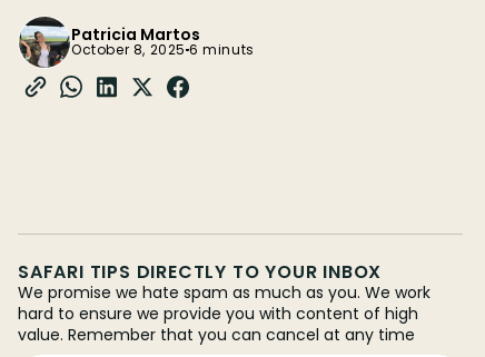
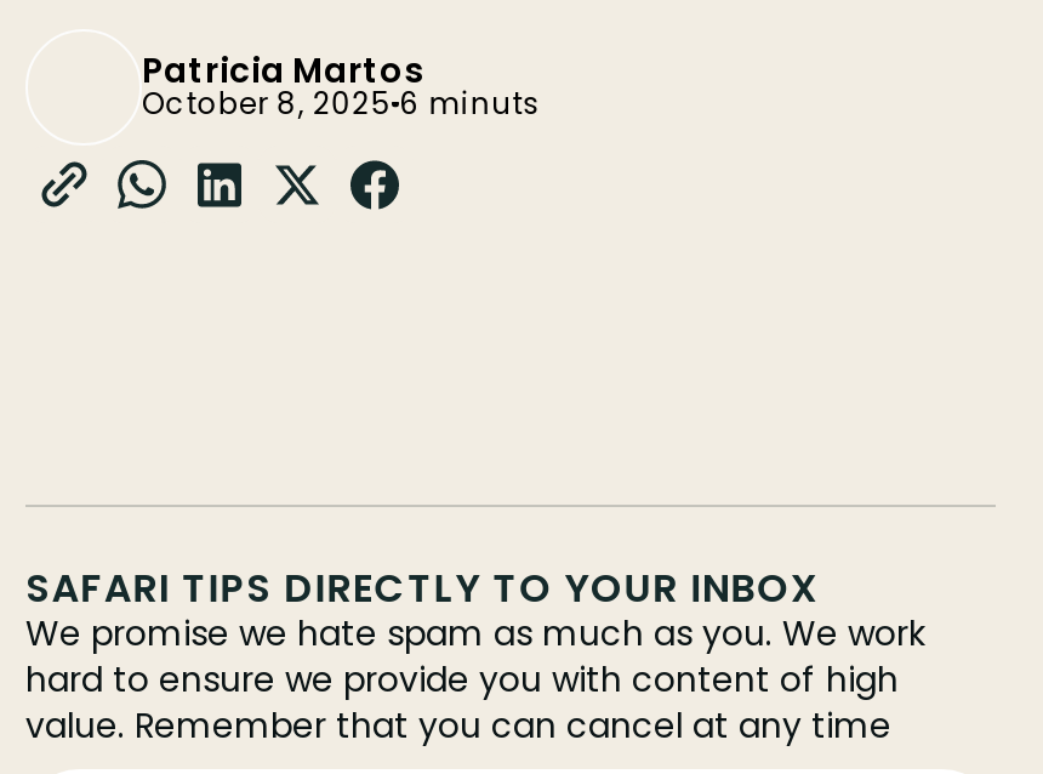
- [image]
